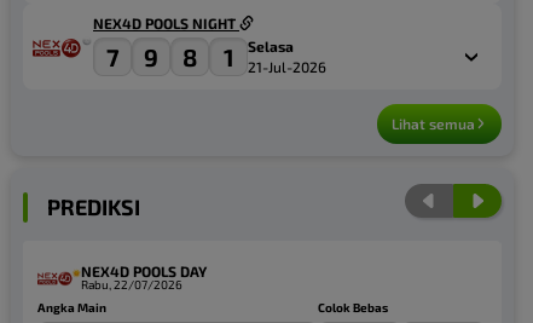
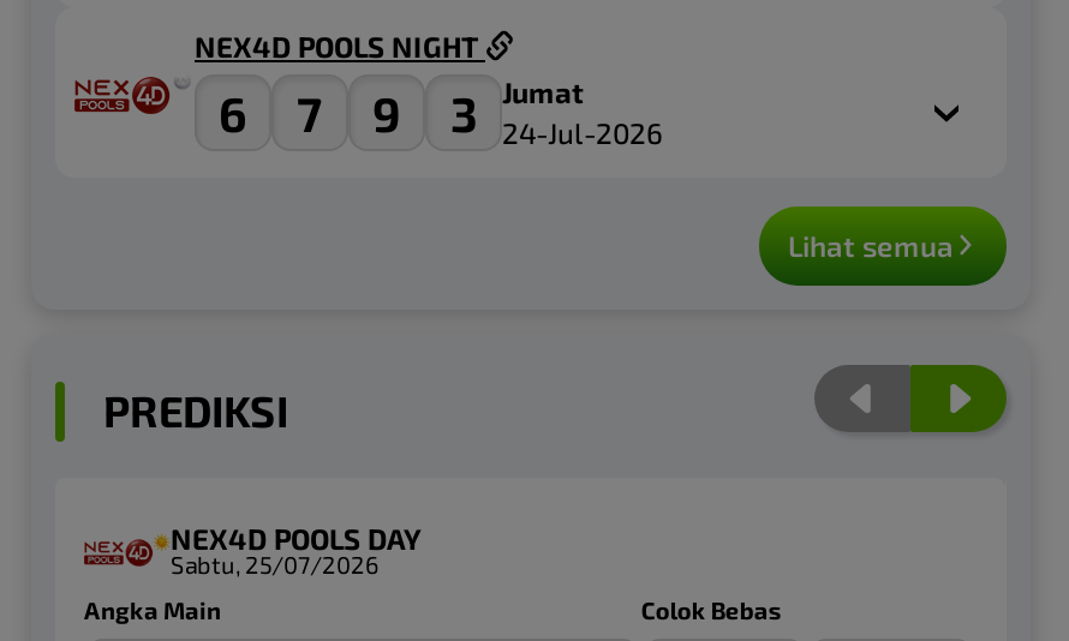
- 8
- 1
- Selasa
- 21-Jul-2026
+ 3
+ Jumat
+ 24-Jul-2026

+ 6

- Rabu, 22/07/2026
+ Sabtu, 25/07/2026
